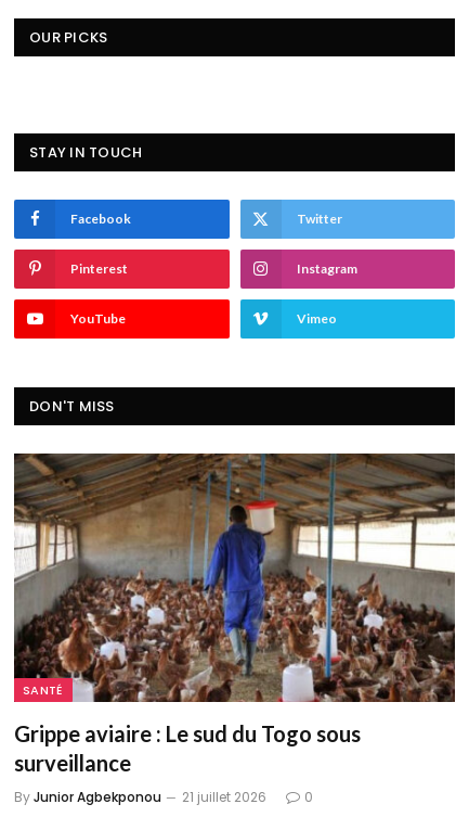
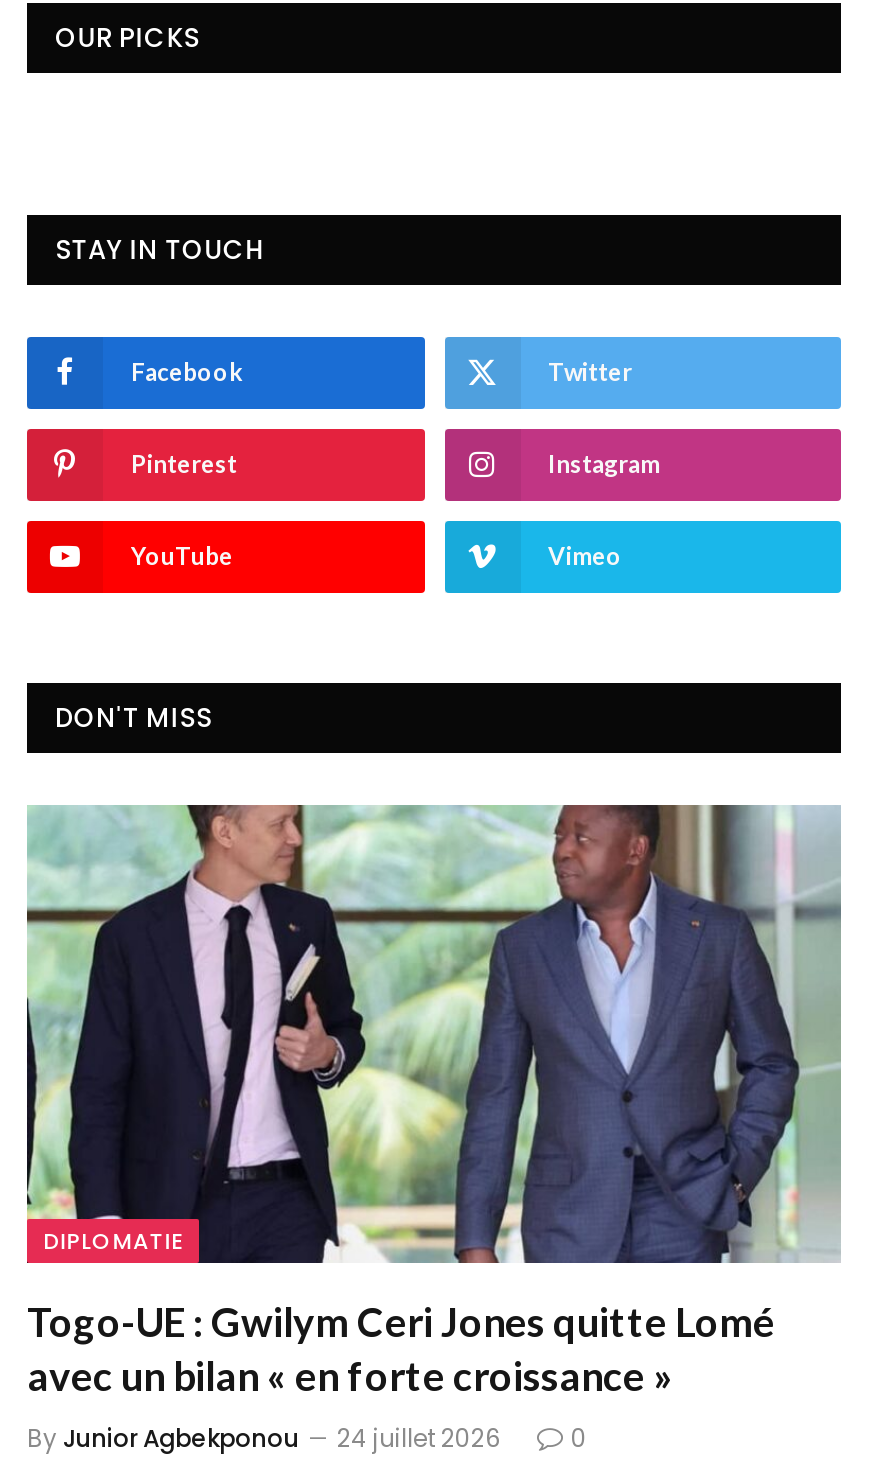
- [image]
- SANTÉ
+ [image]
+ DIPLOMATIE

- Grippe aviaire : Le sud du Togo sous
- surveillance
+ Togo-UE : Gwilym Ceri Jones quitte Lomé
+ avec un bilan « en forte croissance »

- By Junior Agbekponou 21 juillet 2026
+ By Junior Agbekponou 24 juillet 2026
